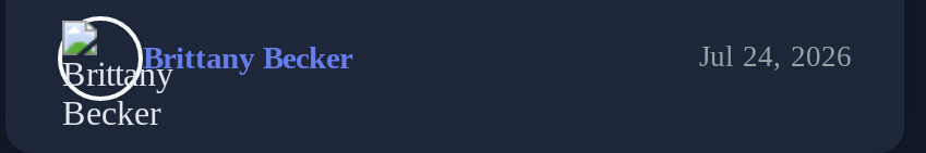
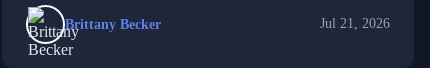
- Jul 24, 2026
+ Jul 21, 2026
